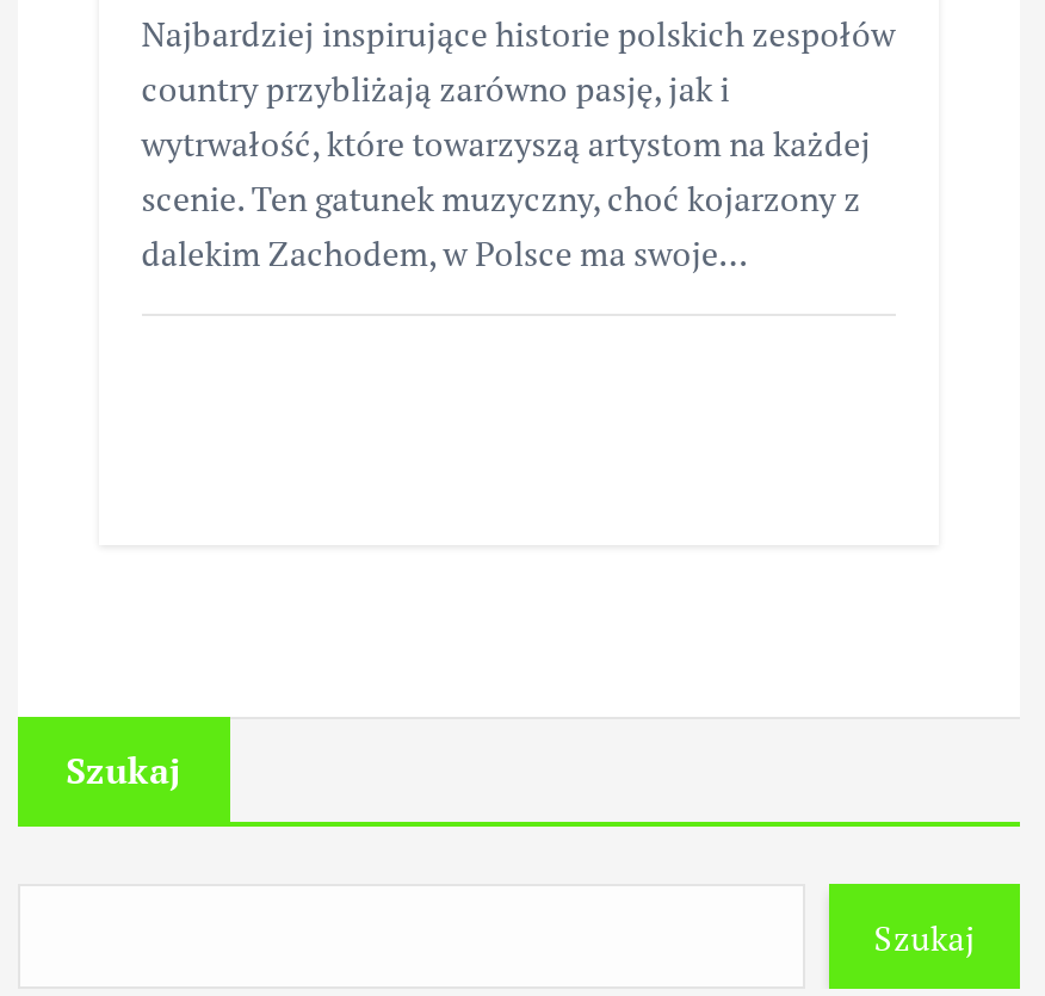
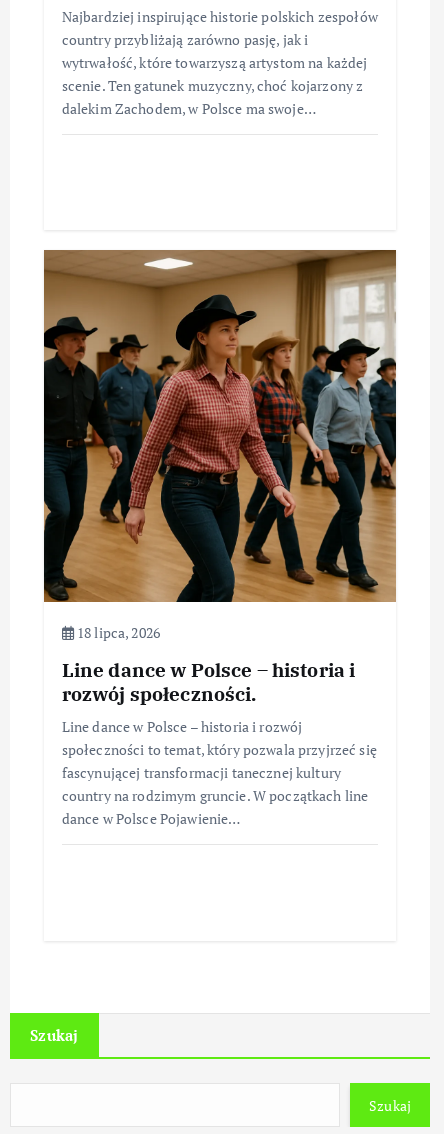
+ [image]
+ 18 lipca, 2026
+ Line dance w Polsce – historia i
+ rozwój społeczności.
+ Line dance w Polsce – historia i rozwój
+ społeczności to temat, który pozwala przyjrzeć się
+ fascynującej transformacji tanecznej kultury
+ country na rodzimym gruncie. W początkach line
+ dance w Polsce Pojawienie…
